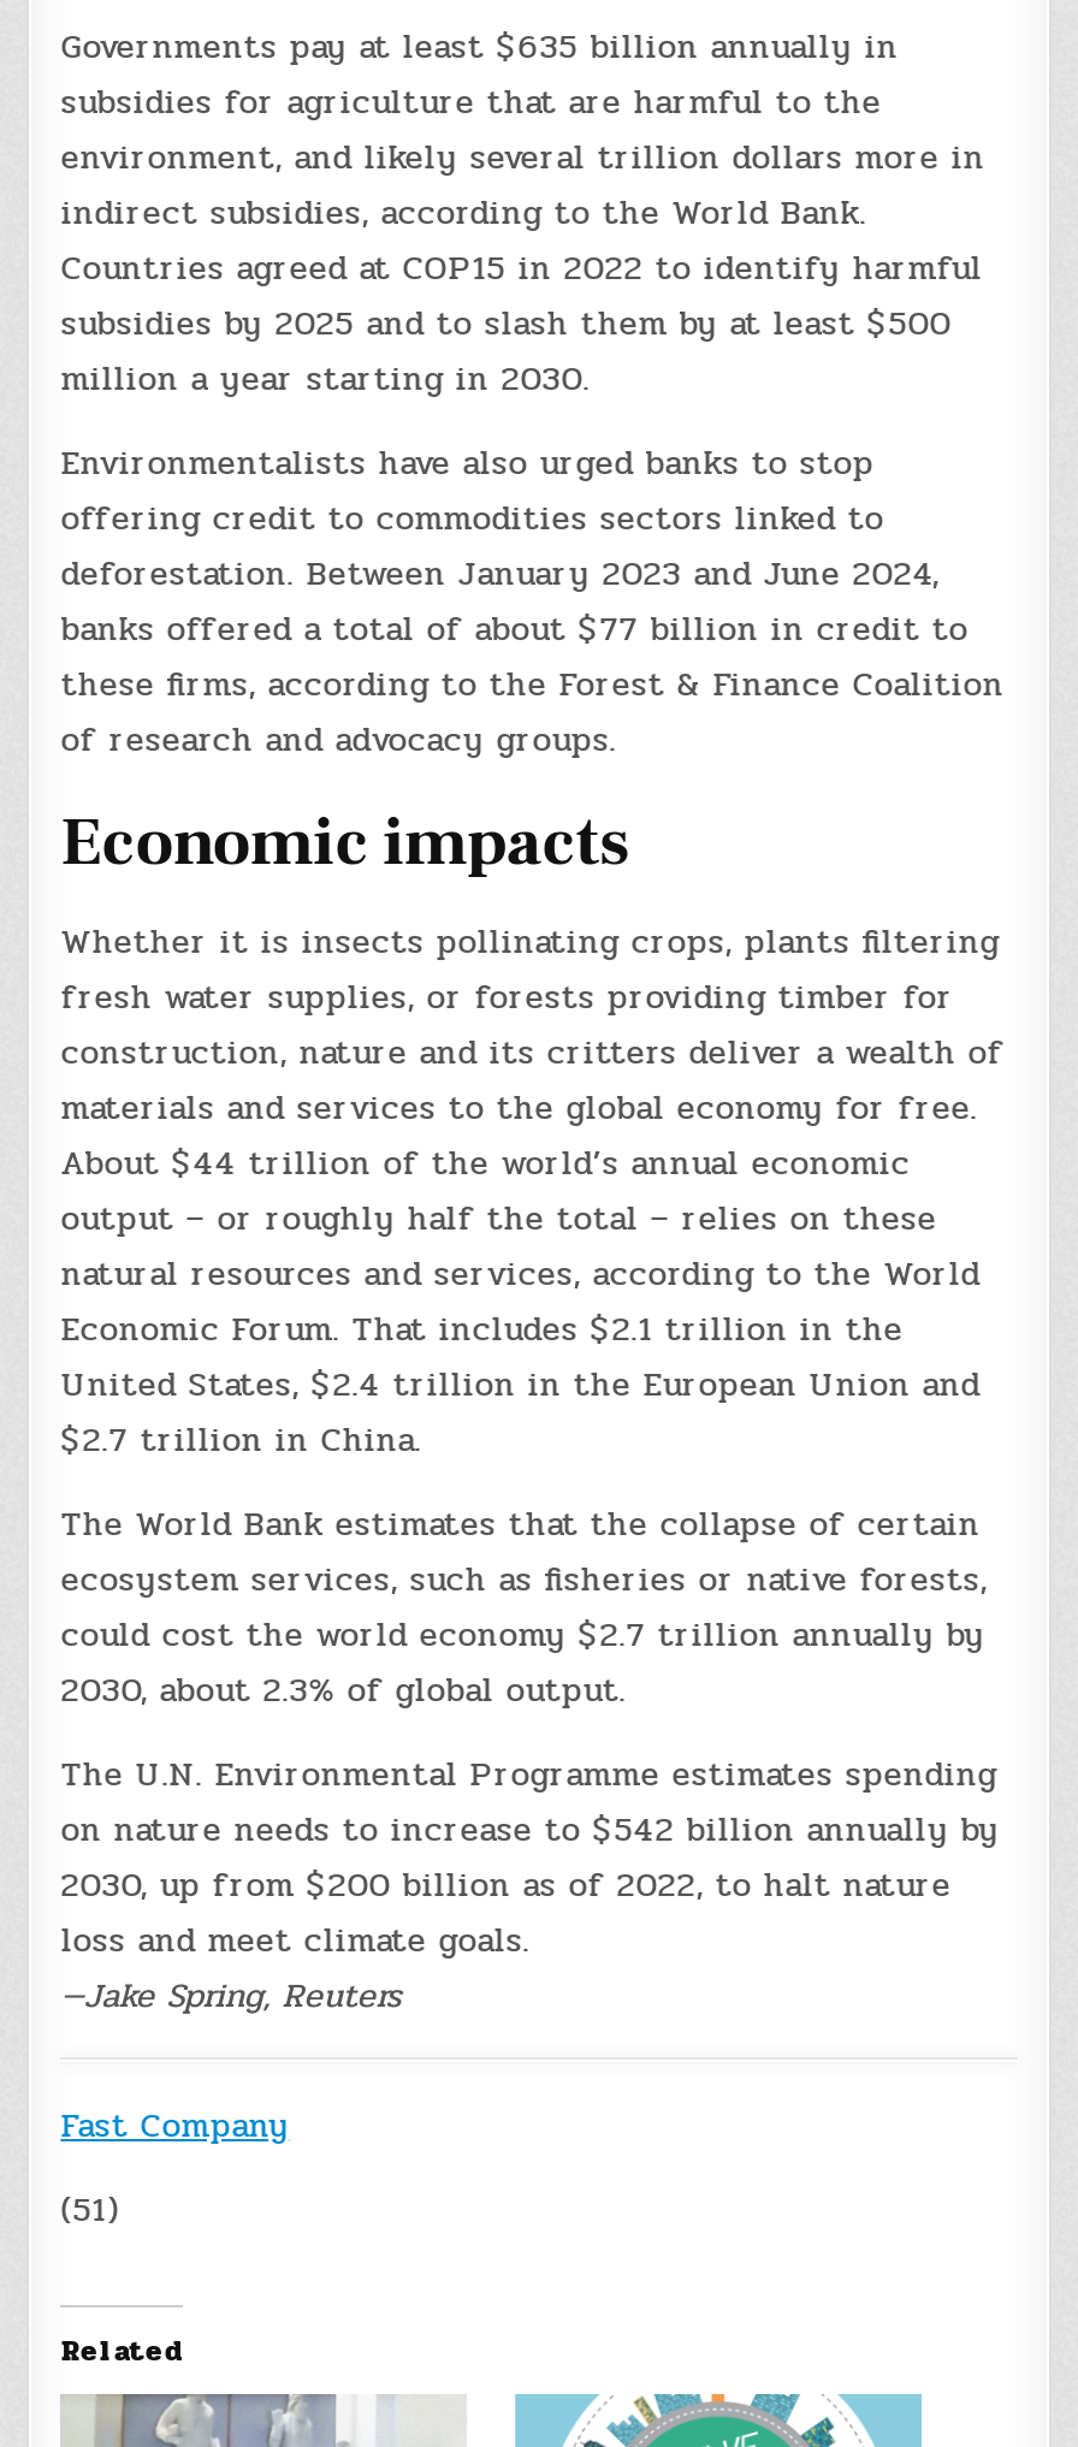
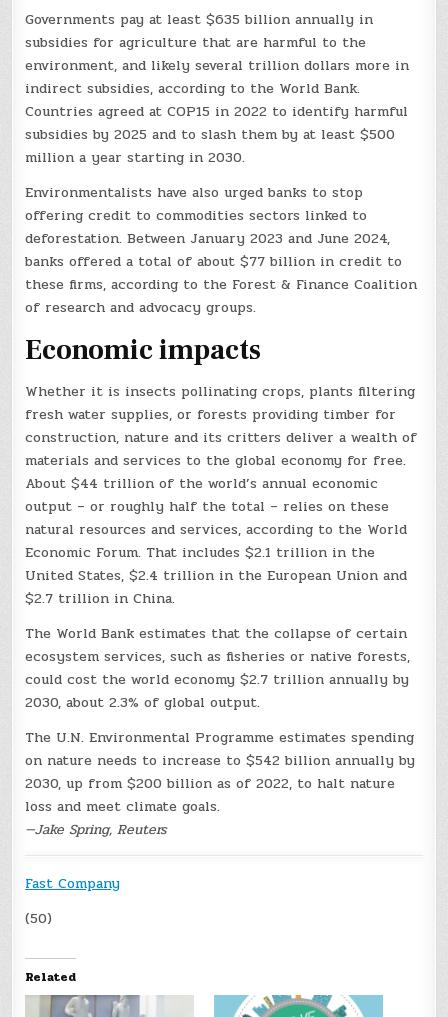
- (51)
+ (50)
